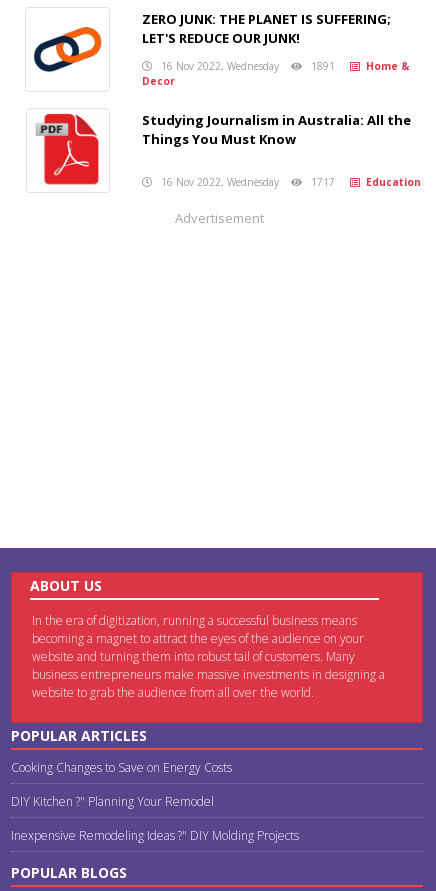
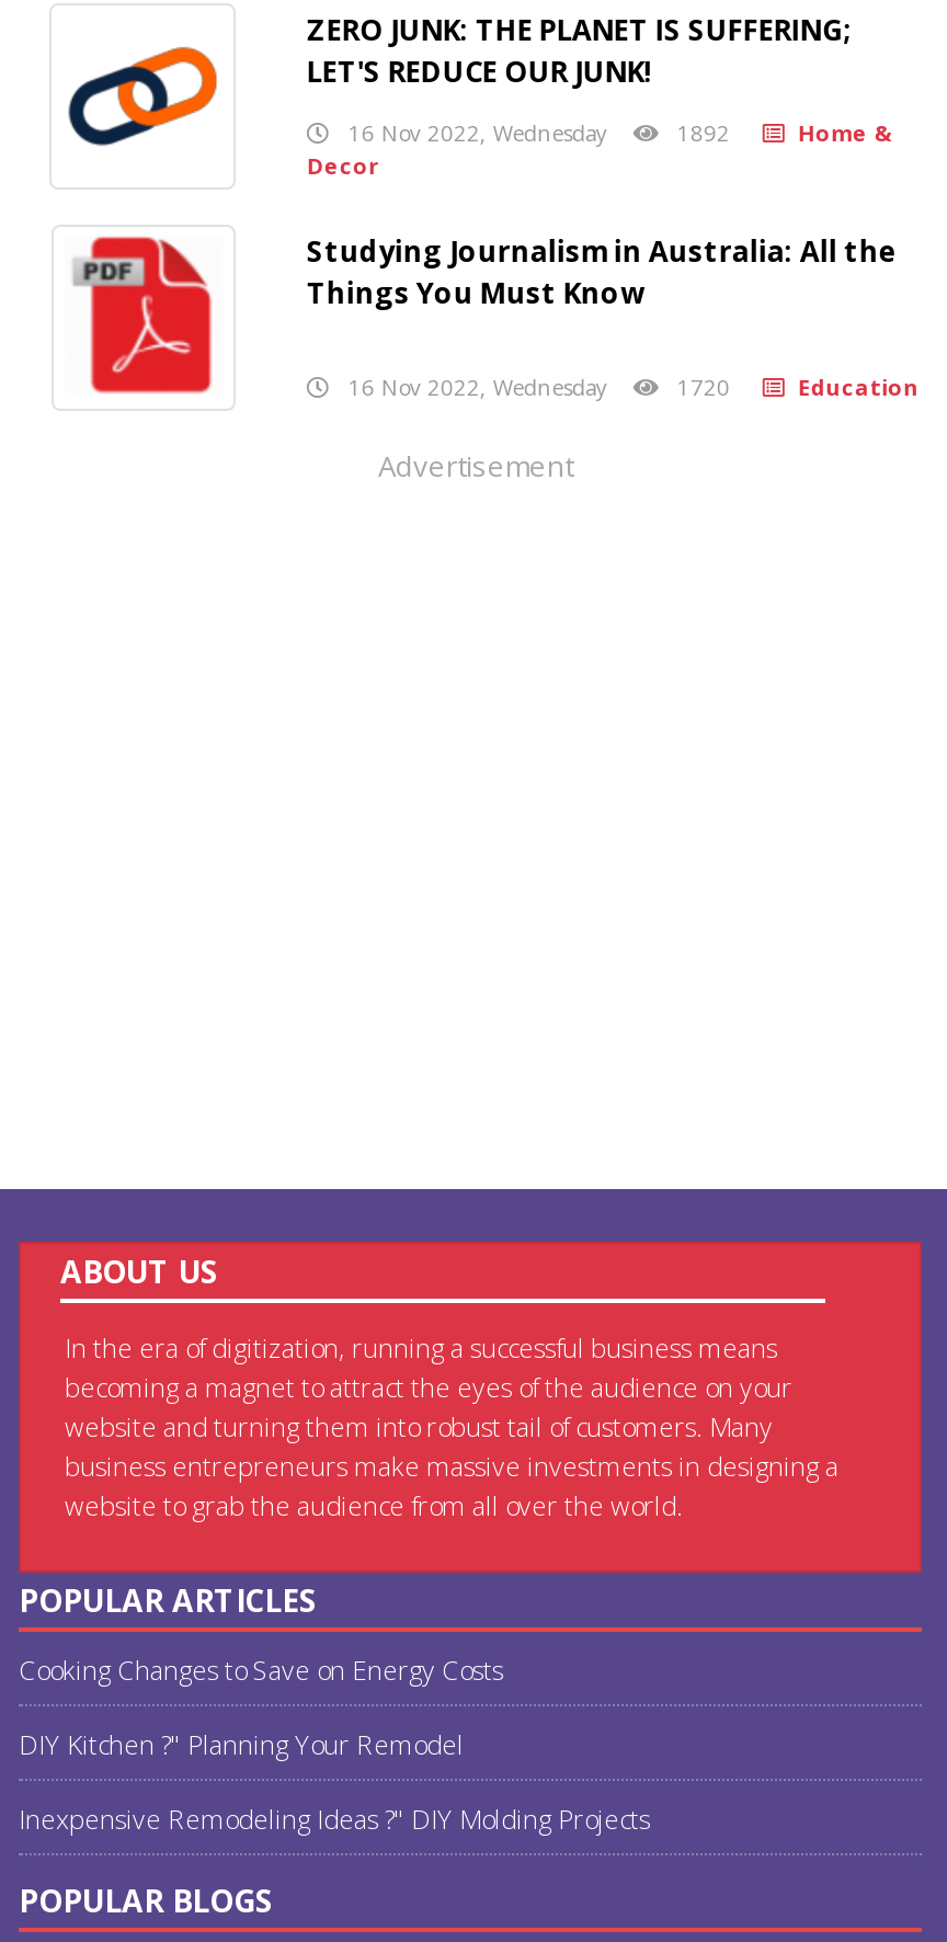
- 16 Nov 2022, Wednesday 1891 Home &
+ 16 Nov 2022, Wednesday 1892 Home &

- 16 Nov 2022, Wednesday 1717 Education
+ 16 Nov 2022, Wednesday 1720 Education
